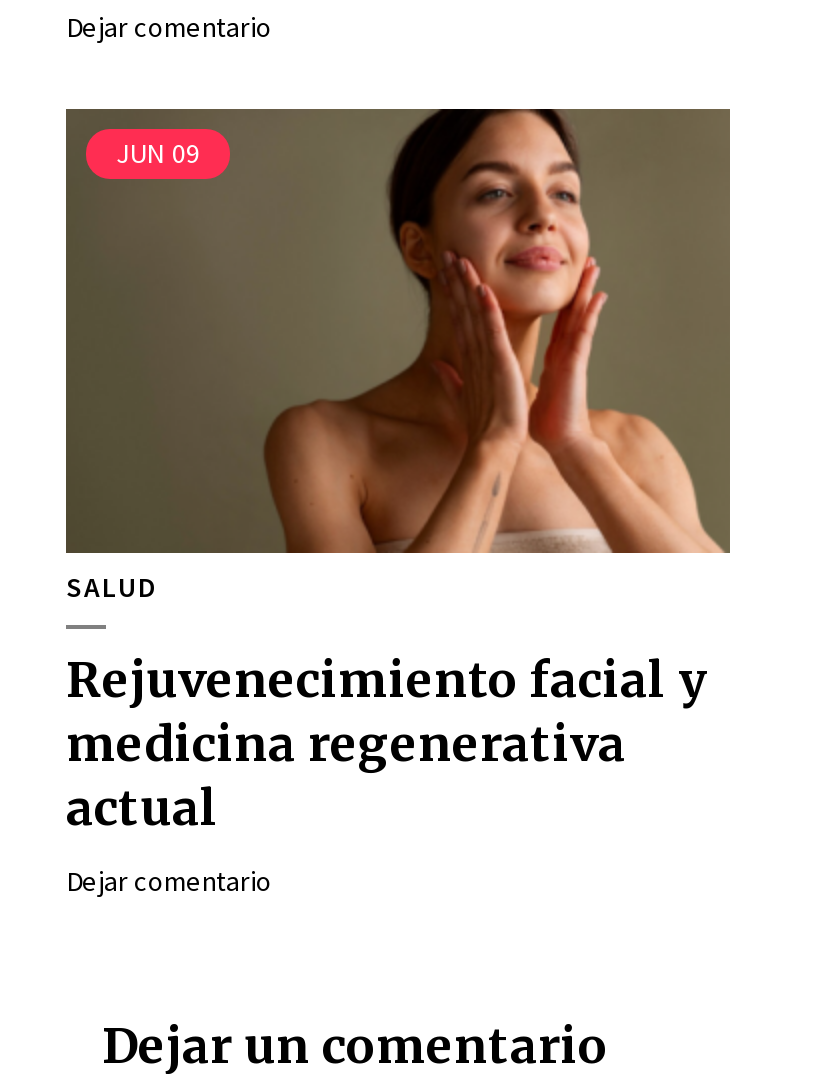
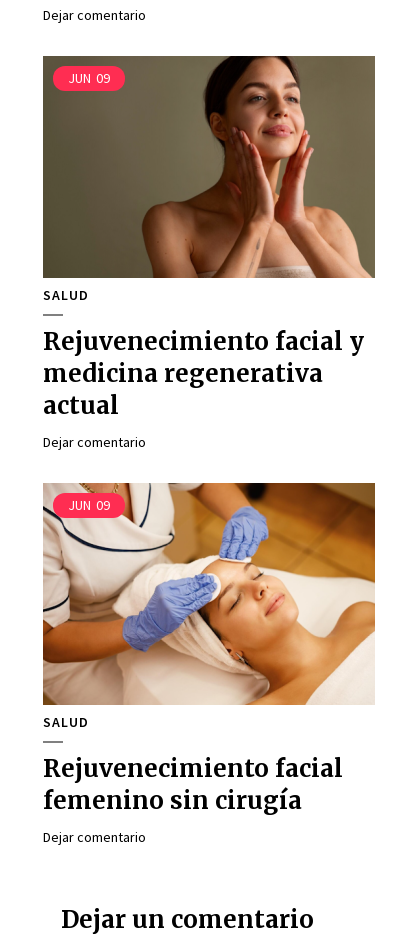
+ [image]
+ JUN 09

+ SALUD
+ Rejuvenecimiento facial
+ femenino sin cirugía
+ Dejar comentario
